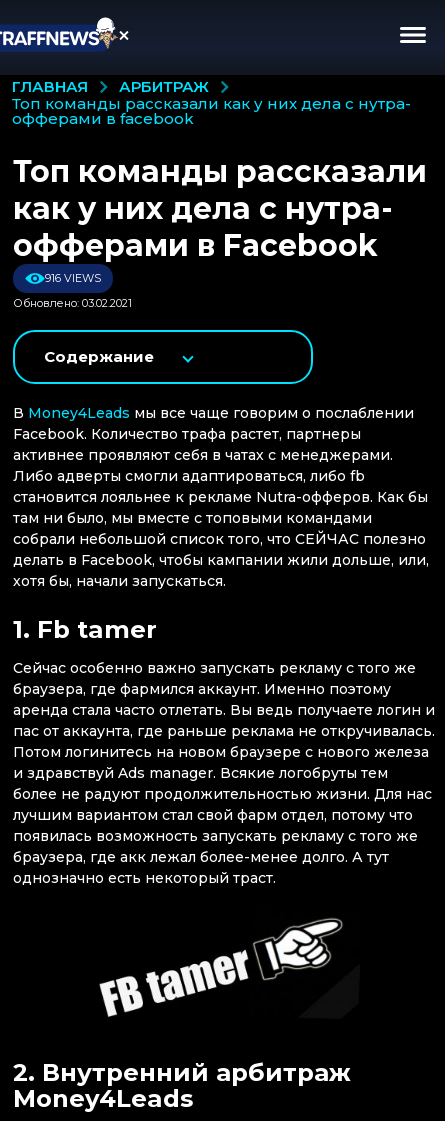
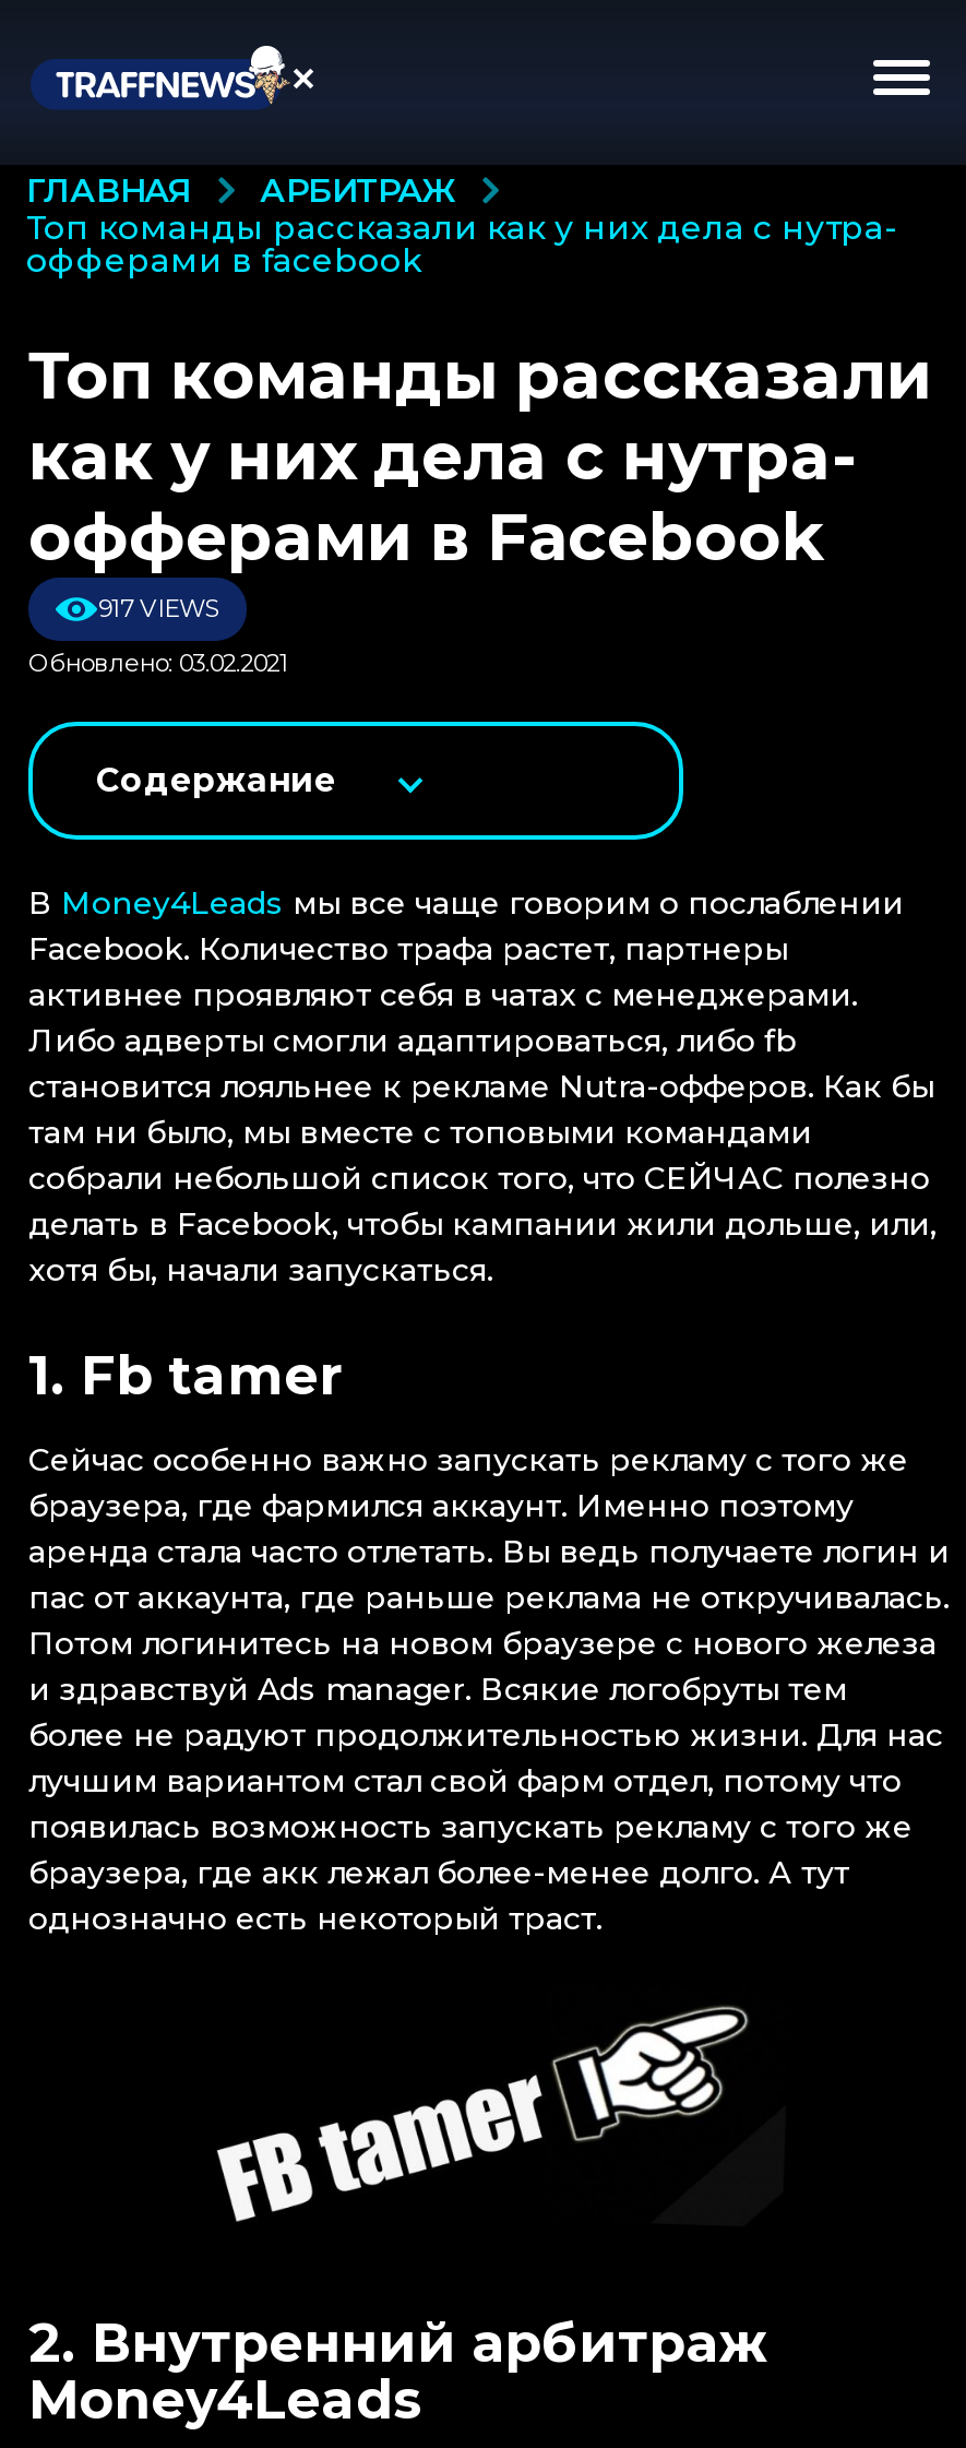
- [image]
+ [image]

- 916 VIEWS
+ 917 VIEWS
